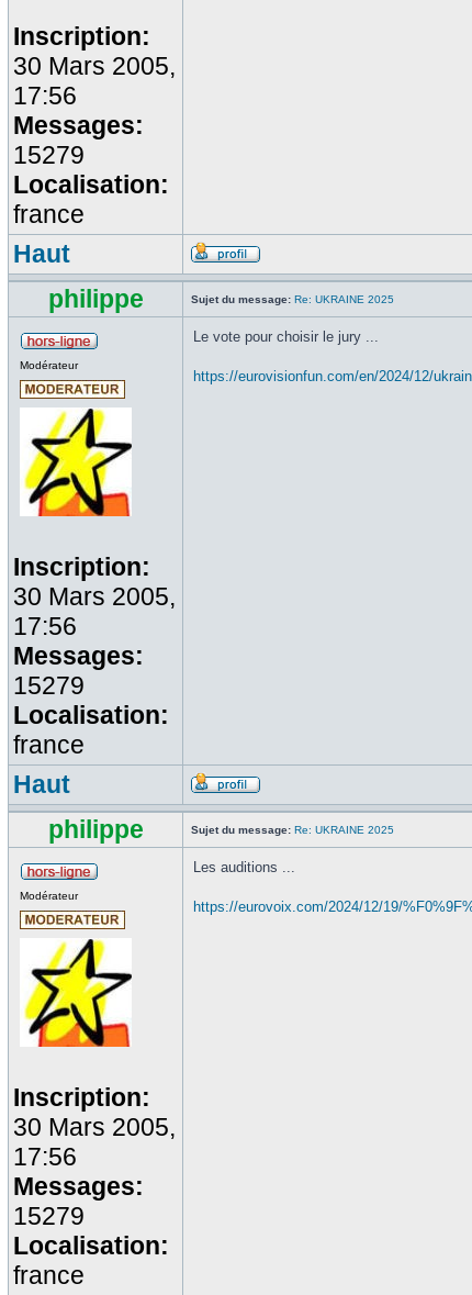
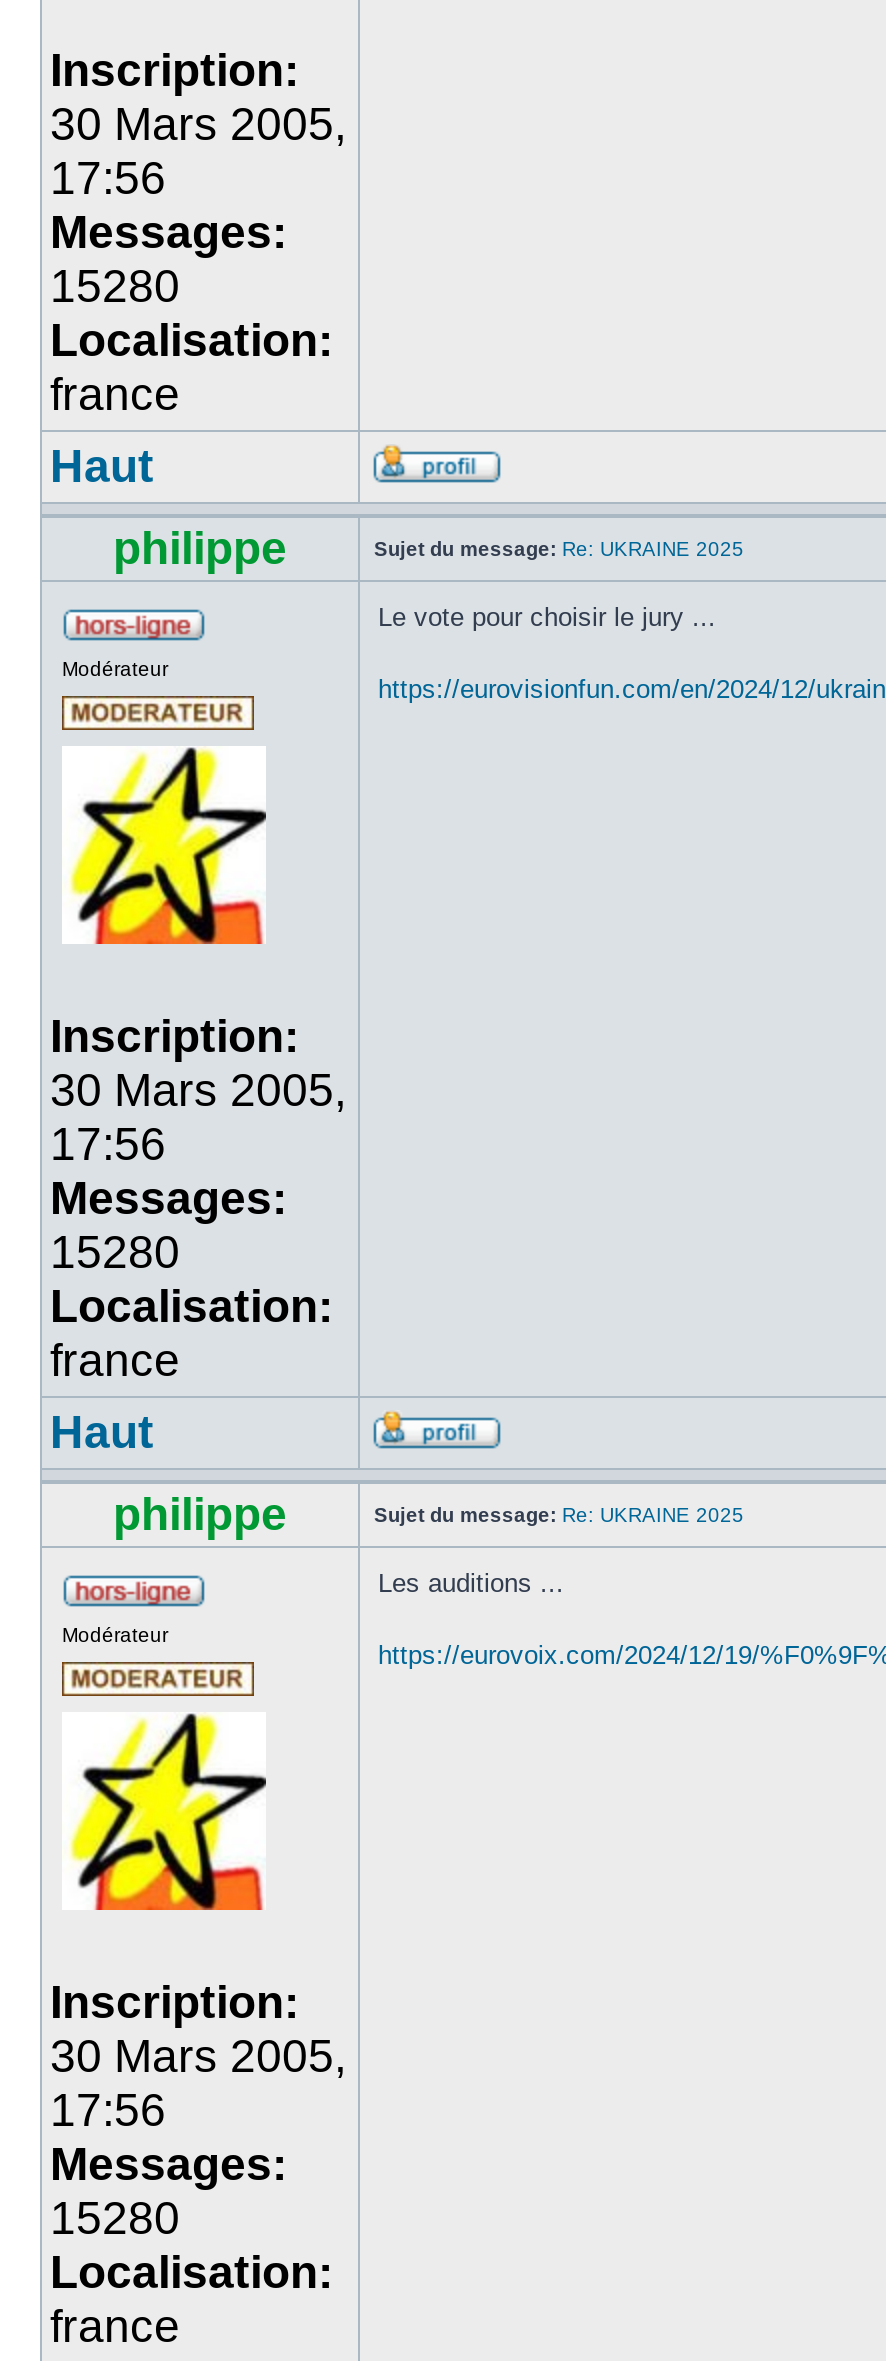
- 15279
+ 15280

- 15279
+ 15280

- 15279
+ 15280
